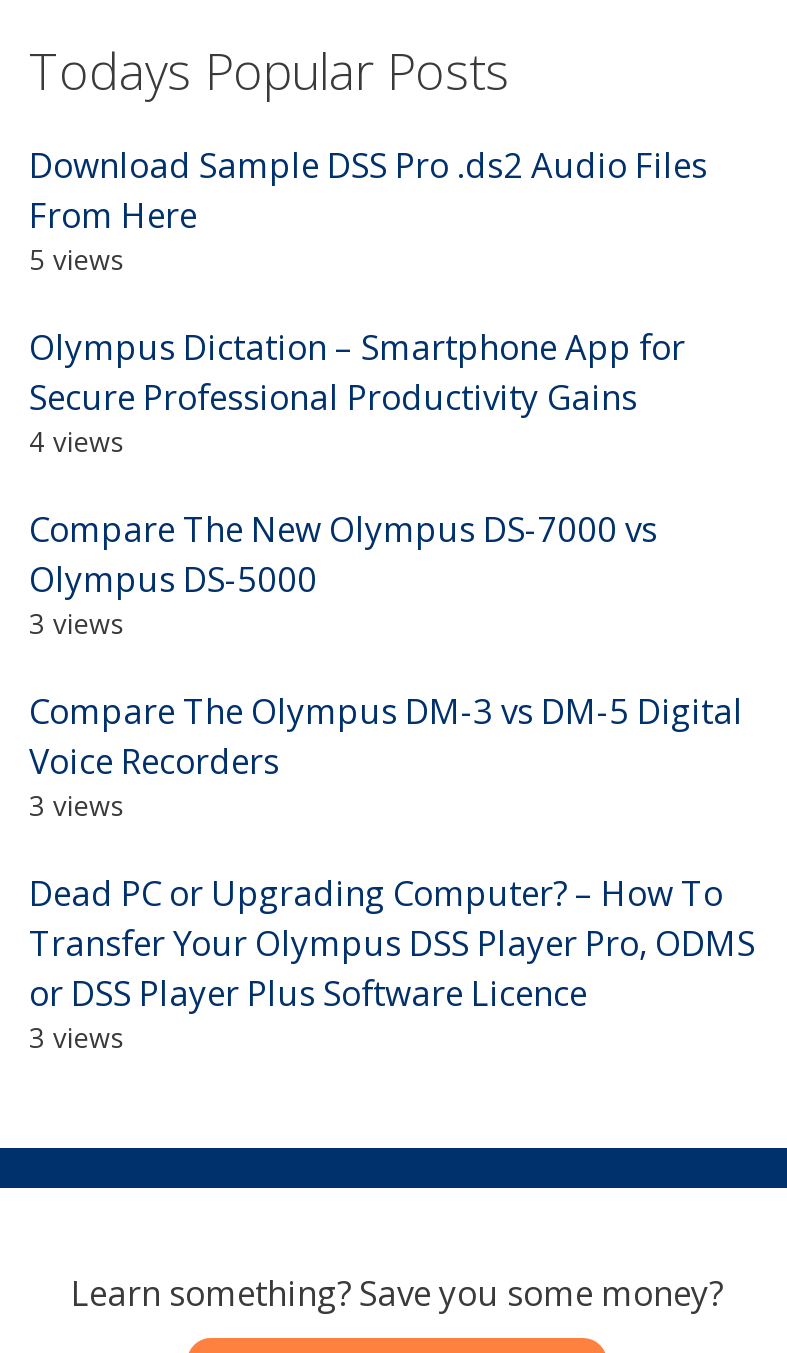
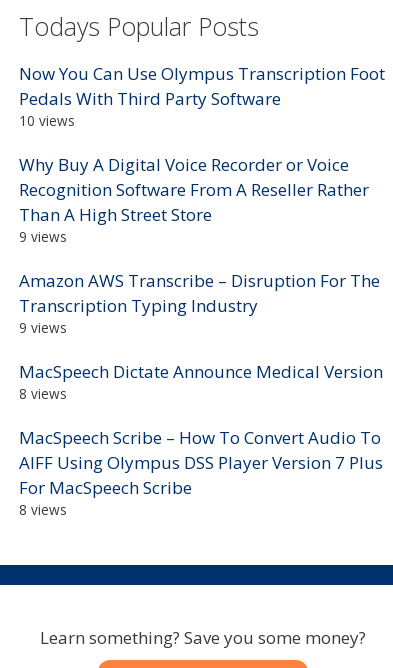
- Download Sample DSS Pro .ds2 Audio Files
- From Here
- 5 views
+ Now You Can Use Olympus Transcription Foot
+ Pedals With Third Party Software
+ 10 views

- Olympus Dictation – Smartphone App for
- Secure Professional Productivity Gains
- 4 views
+ Why Buy A Digital Voice Recorder or Voice
+ Recognition Software From A Reseller Rather
+ Than A High Street Store
+ 9 views

- Compare The New Olympus DS-7000 vs
- Olympus DS-5000
- 3 views
+ Amazon AWS Transcribe – Disruption For The
+ Transcription Typing Industry
+ 9 views

- Compare The Olympus DM-3 vs DM-5 Digital
- Voice Recorders
- 3 views
+ MacSpeech Dictate Announce Medical Version
+ 8 views

- Dead PC or Upgrading Computer? – How To
- Transfer Your Olympus DSS Player Pro, ODMS
- or DSS Player Plus Software Licence
- 3 views
+ MacSpeech Scribe – How To Convert Audio To
+ AIFF Using Olympus DSS Player Version 7 Plus
+ For MacSpeech Scribe
+ 8 views
